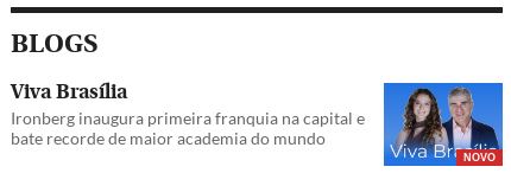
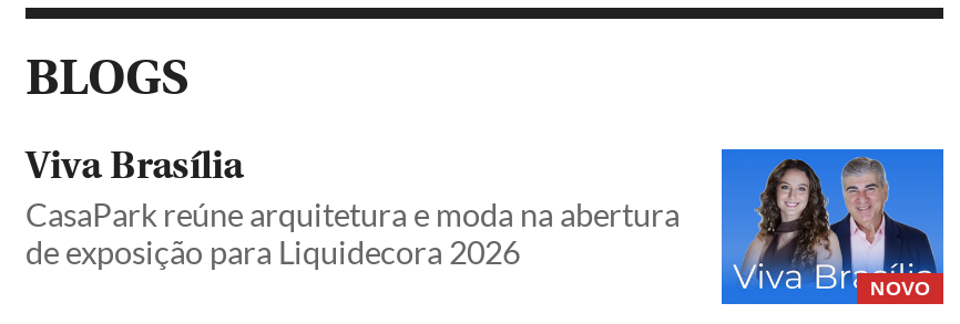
- Ironberg inaugura primeira franquia na capital e
- bate recorde de maior academia do mundo
+ CasaPark reúne arquitetura e moda na abertura
+ de exposição para Liquidecora 2026
